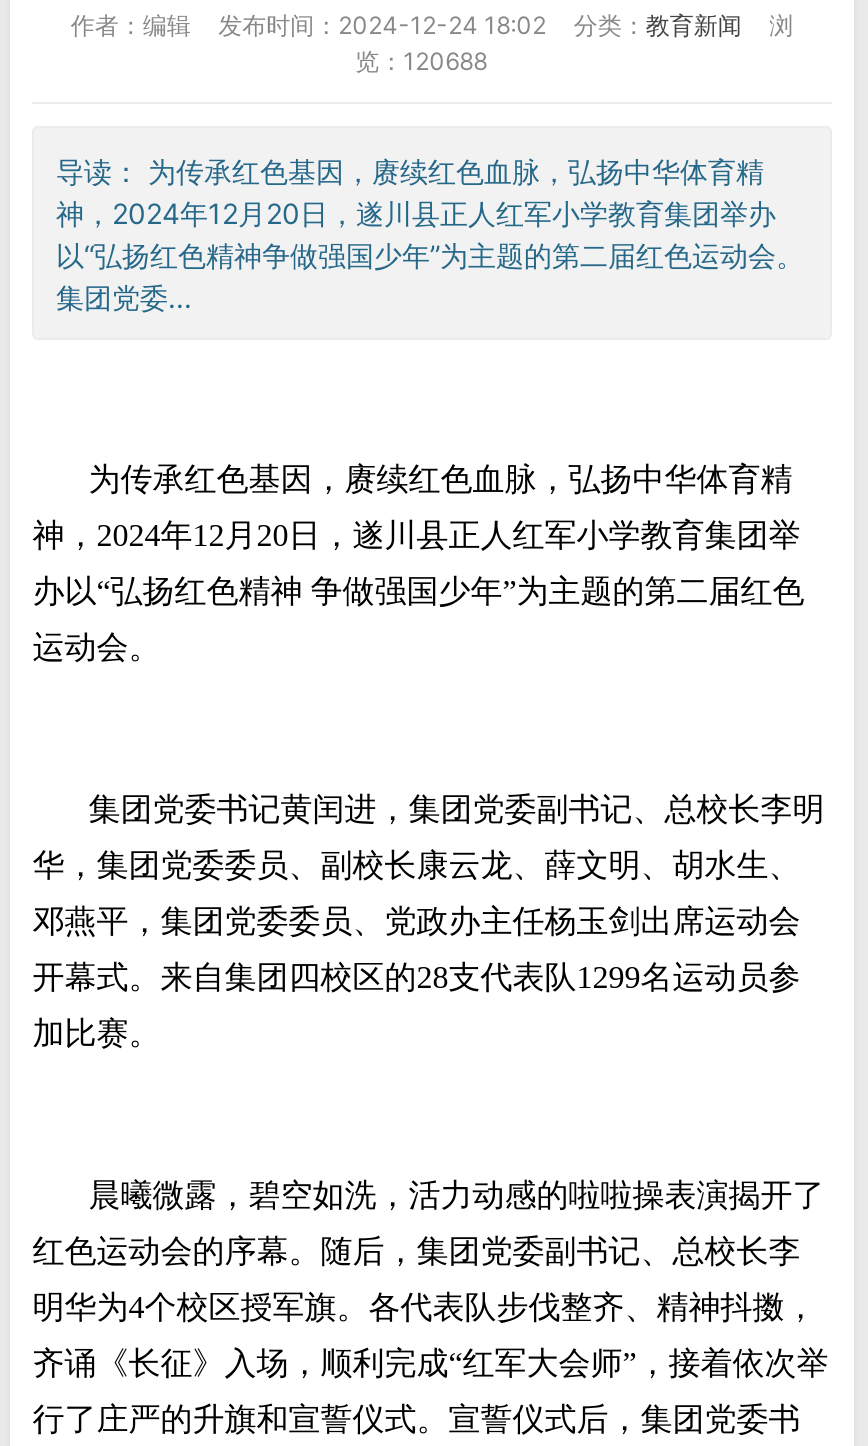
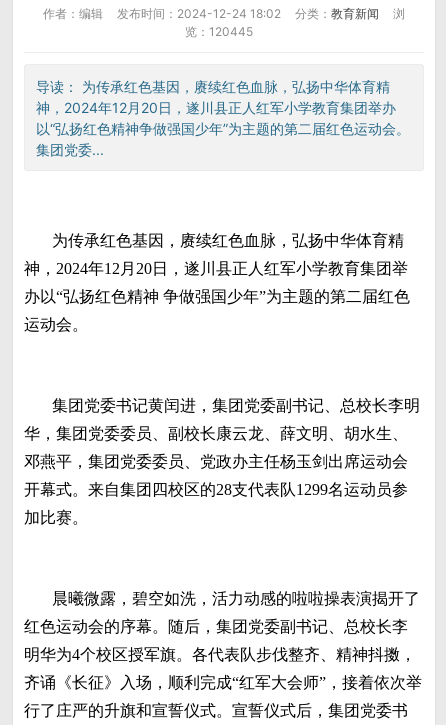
- 览：120688
+ 览：120445
